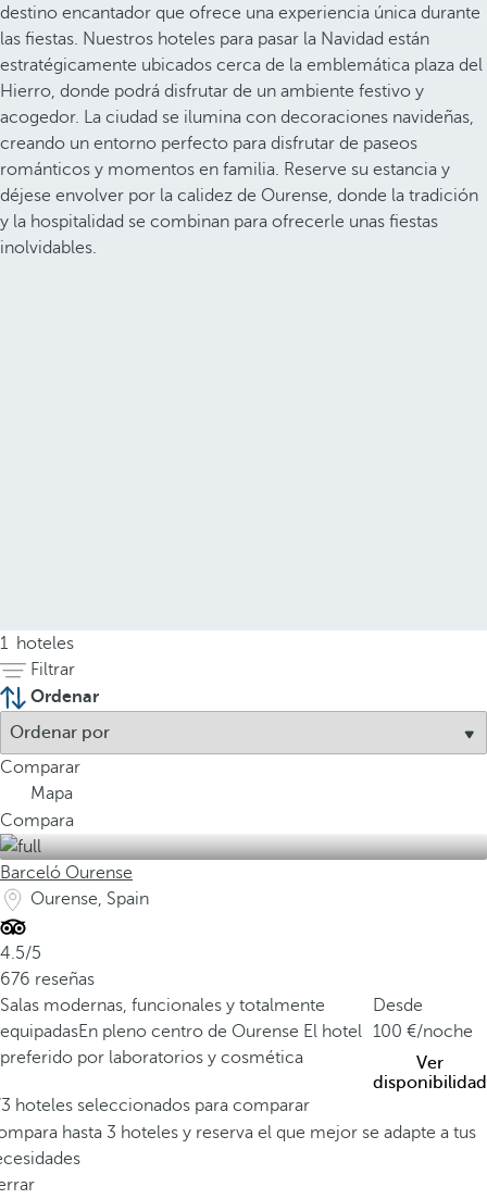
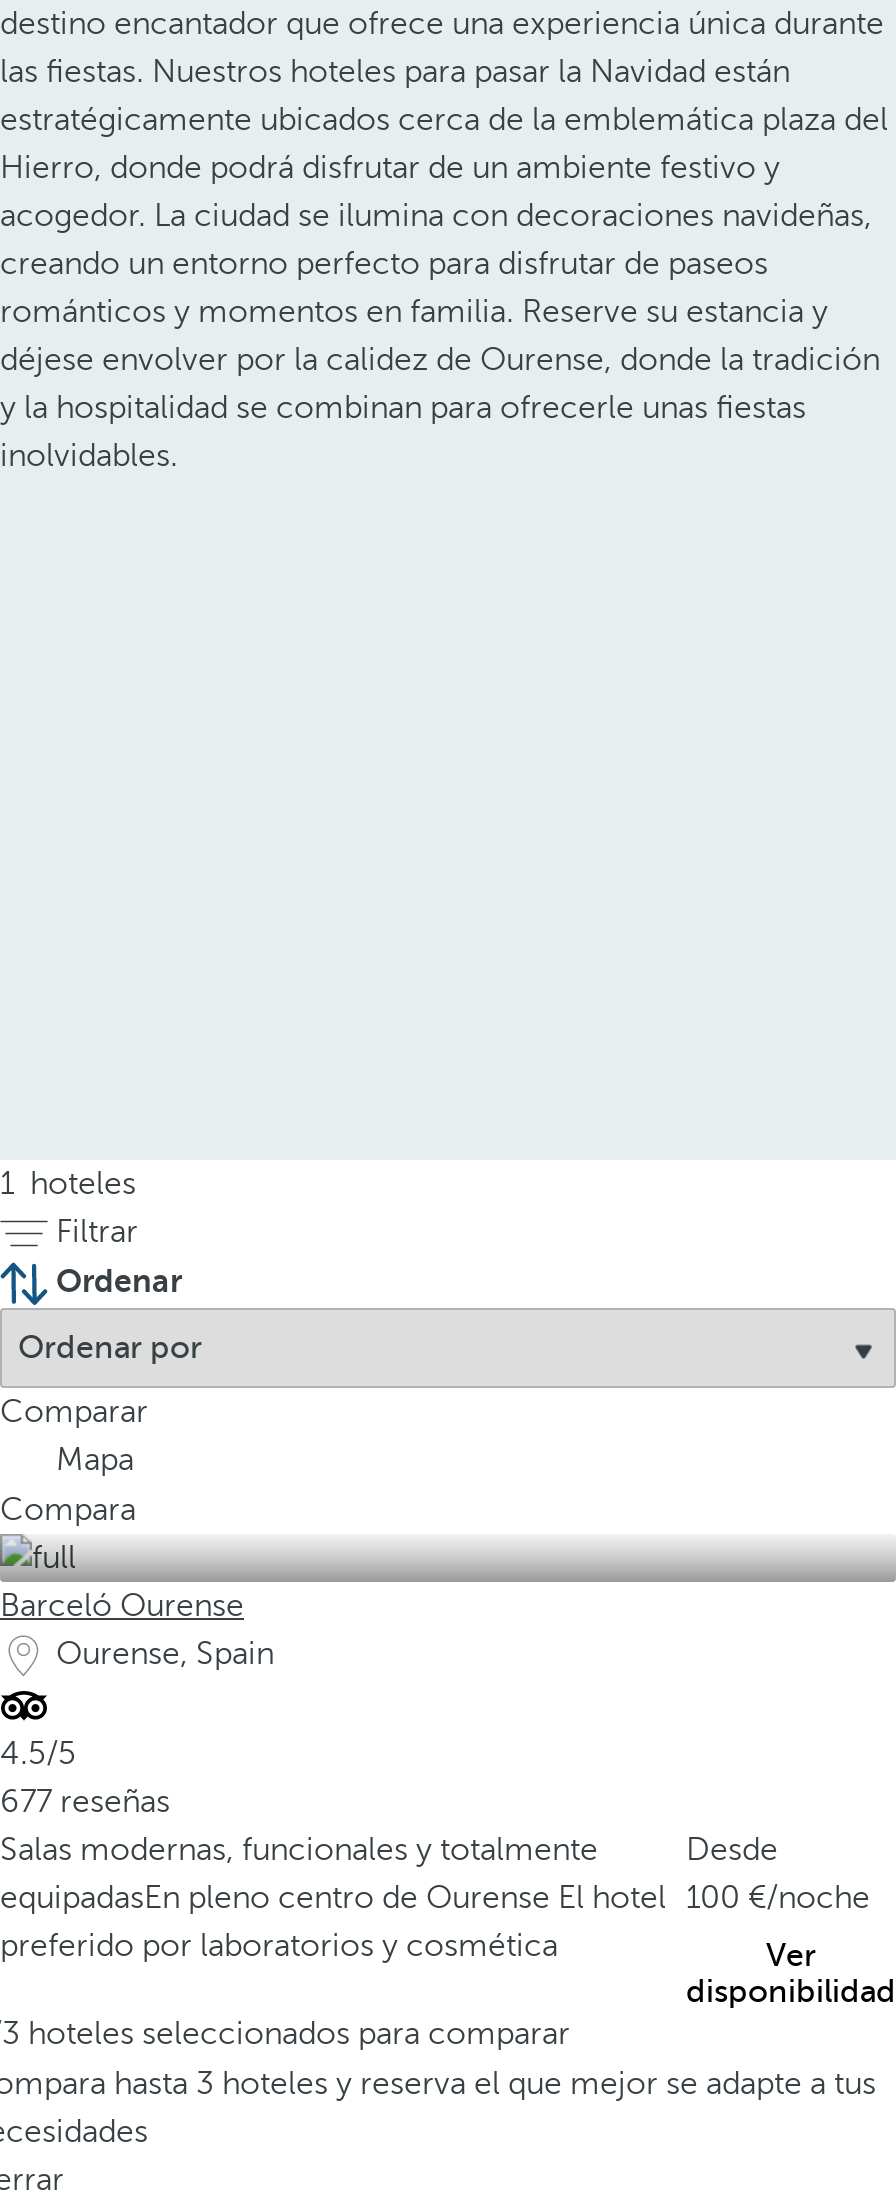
- 676 reseñas
+ 677 reseñas
